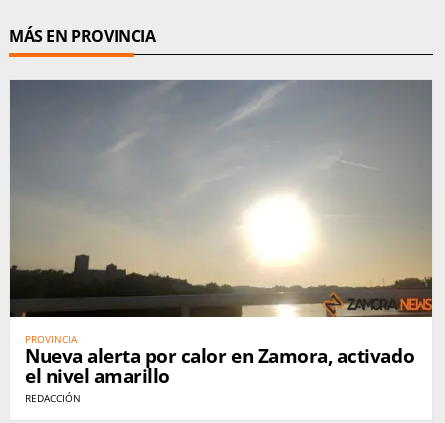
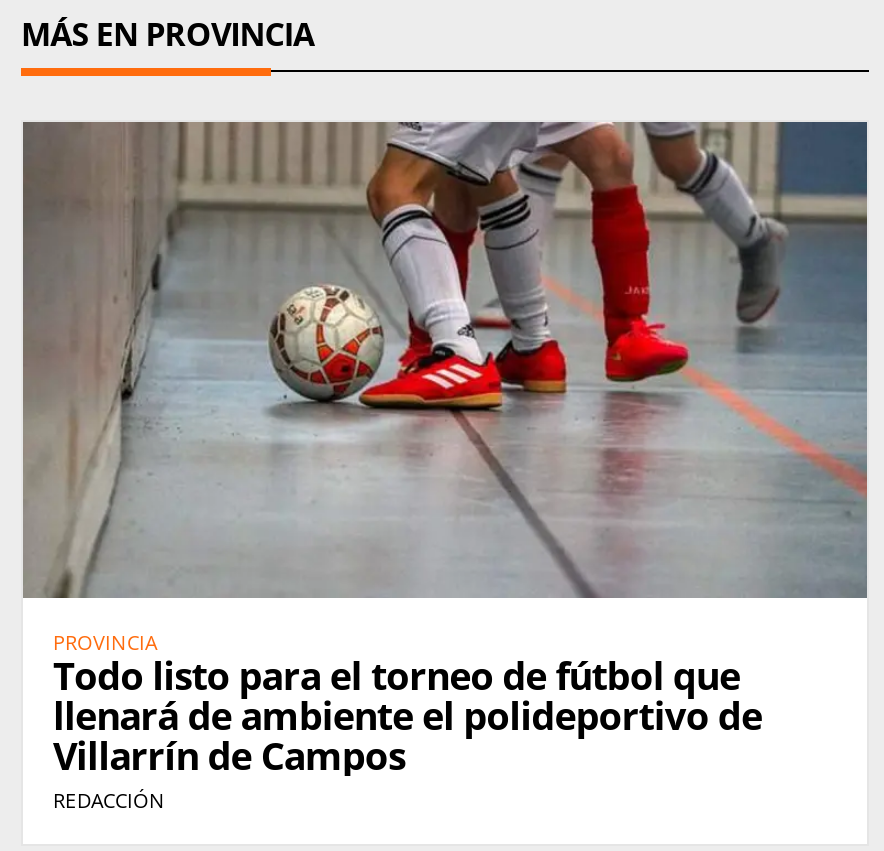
- [image]
- Nueva alerta por calor en Zamora, activado
- el nivel amarillo
+ [image]
+ Todo listo para el torneo de fútbol que
+ llenará de ambiente el polideportivo de
+ Villarrín de Campos
